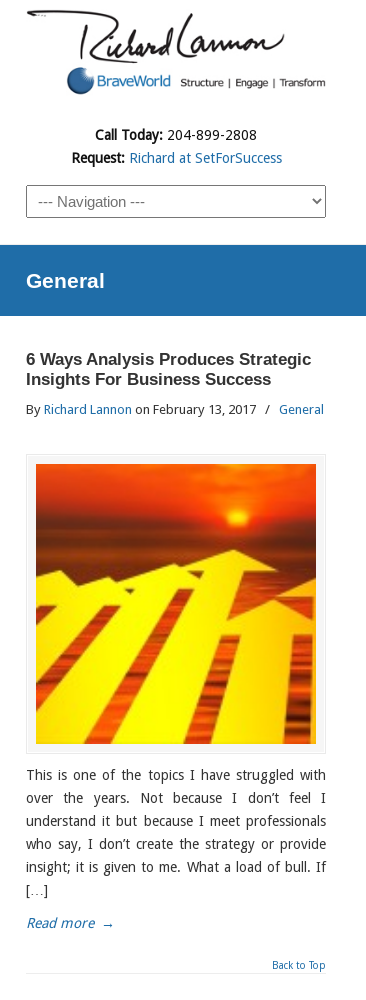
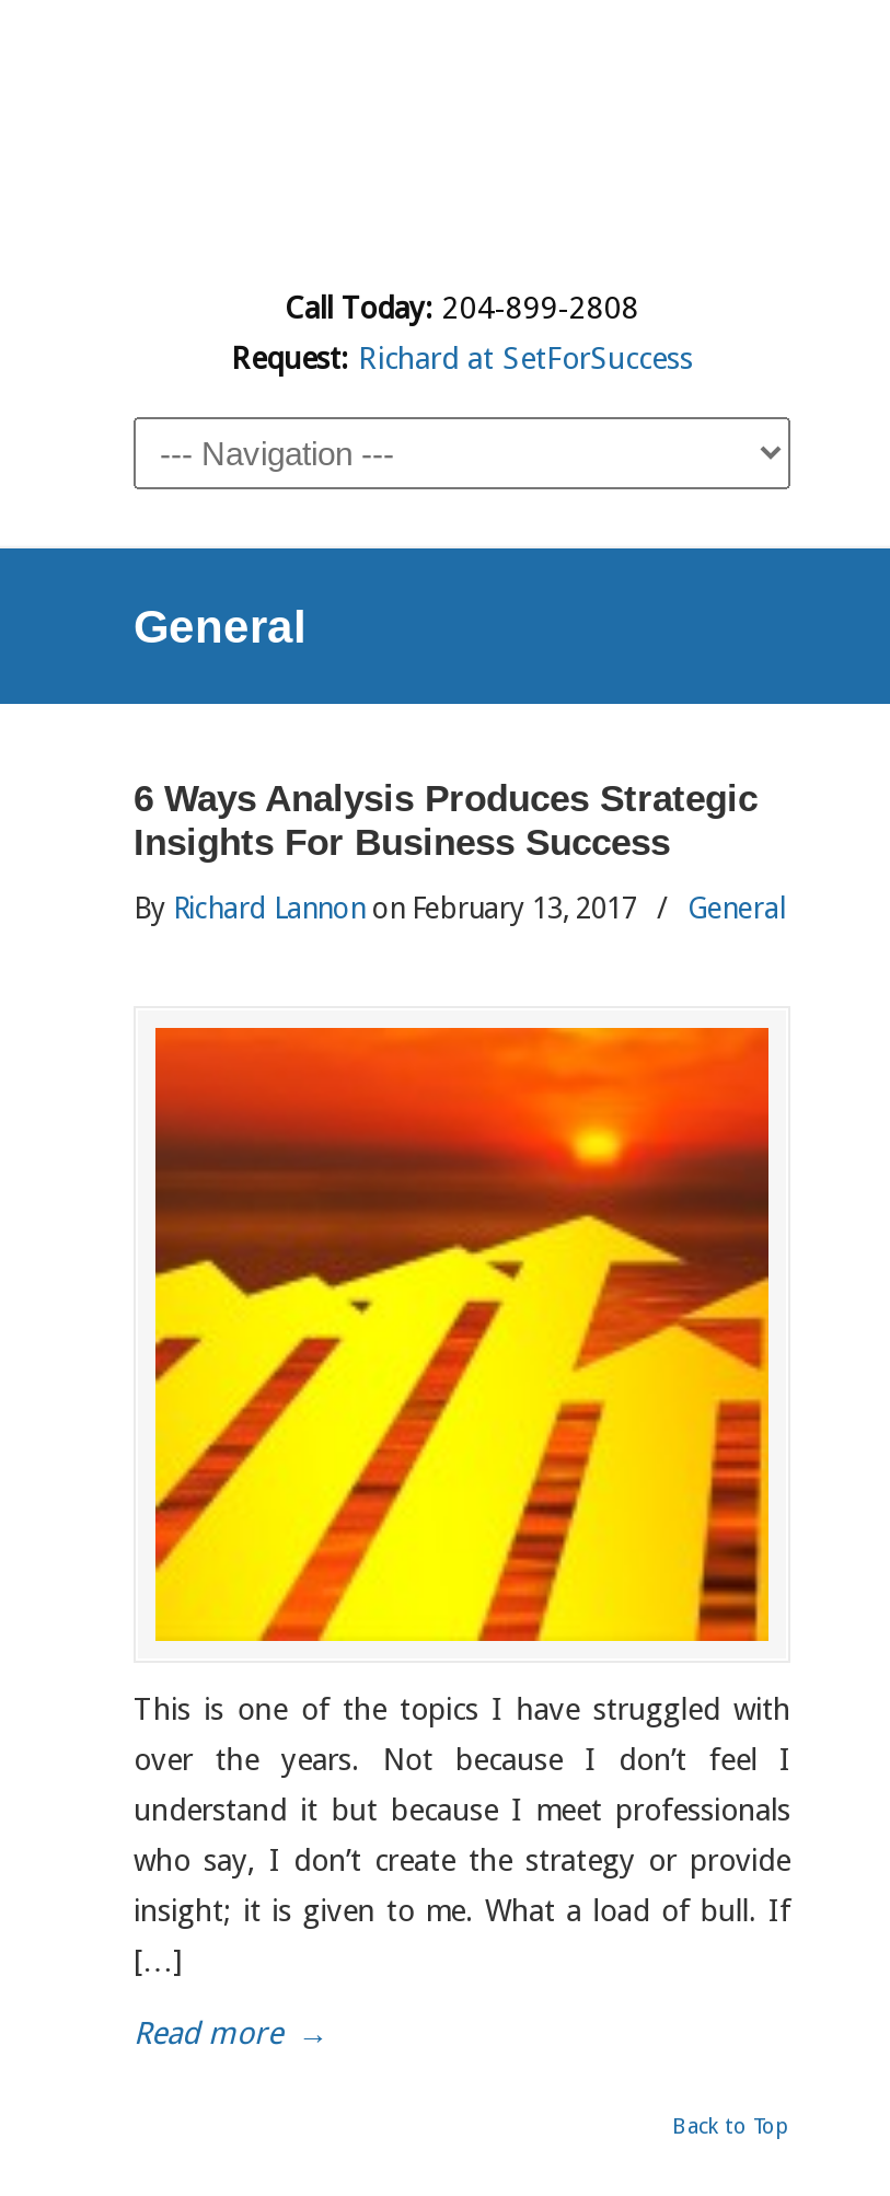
- [image]
